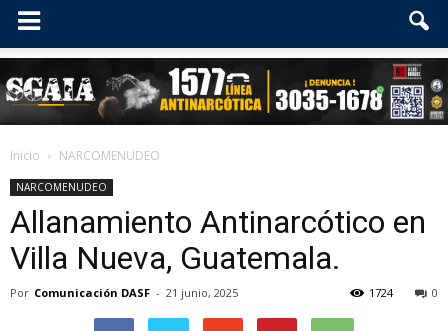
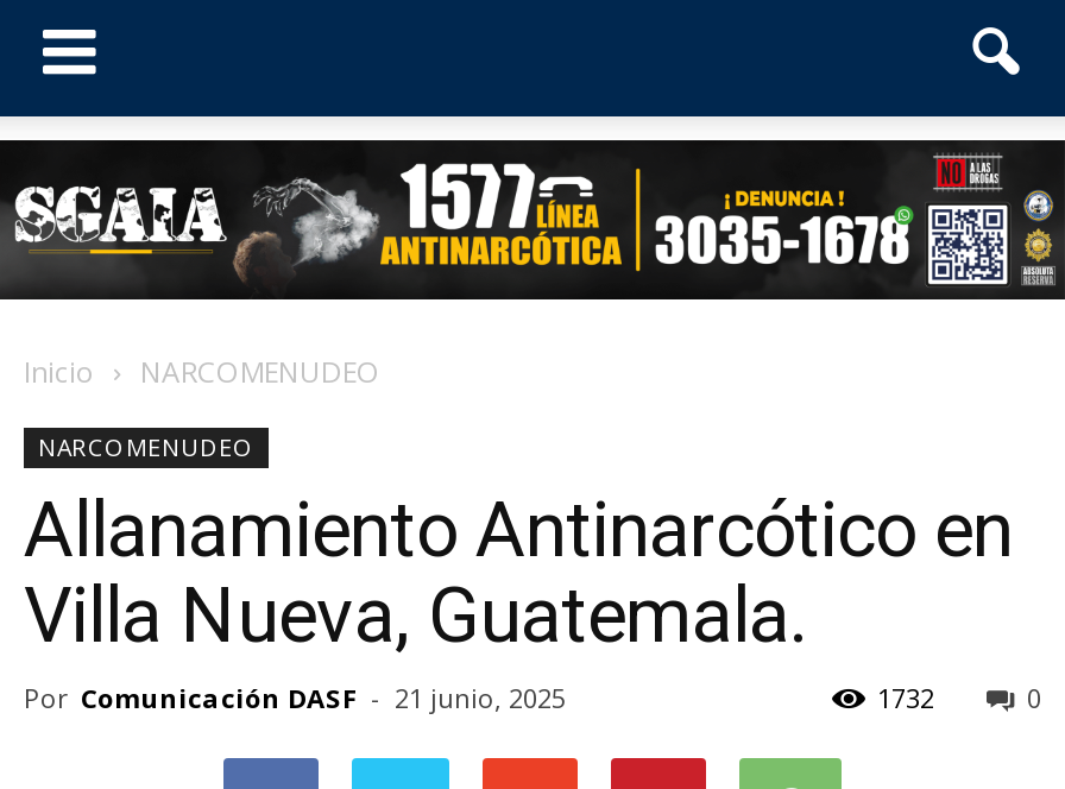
- 1724
+ 1732
